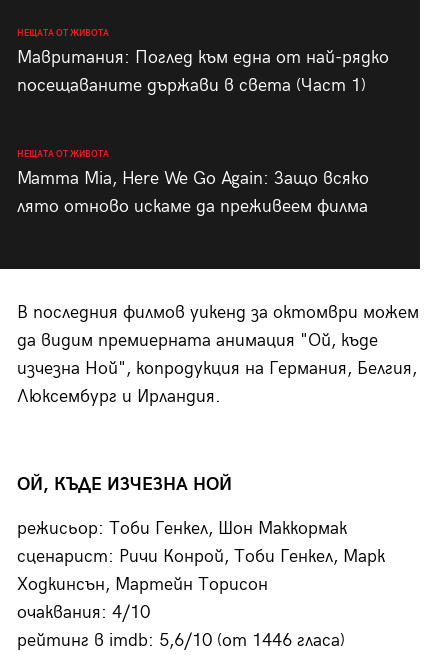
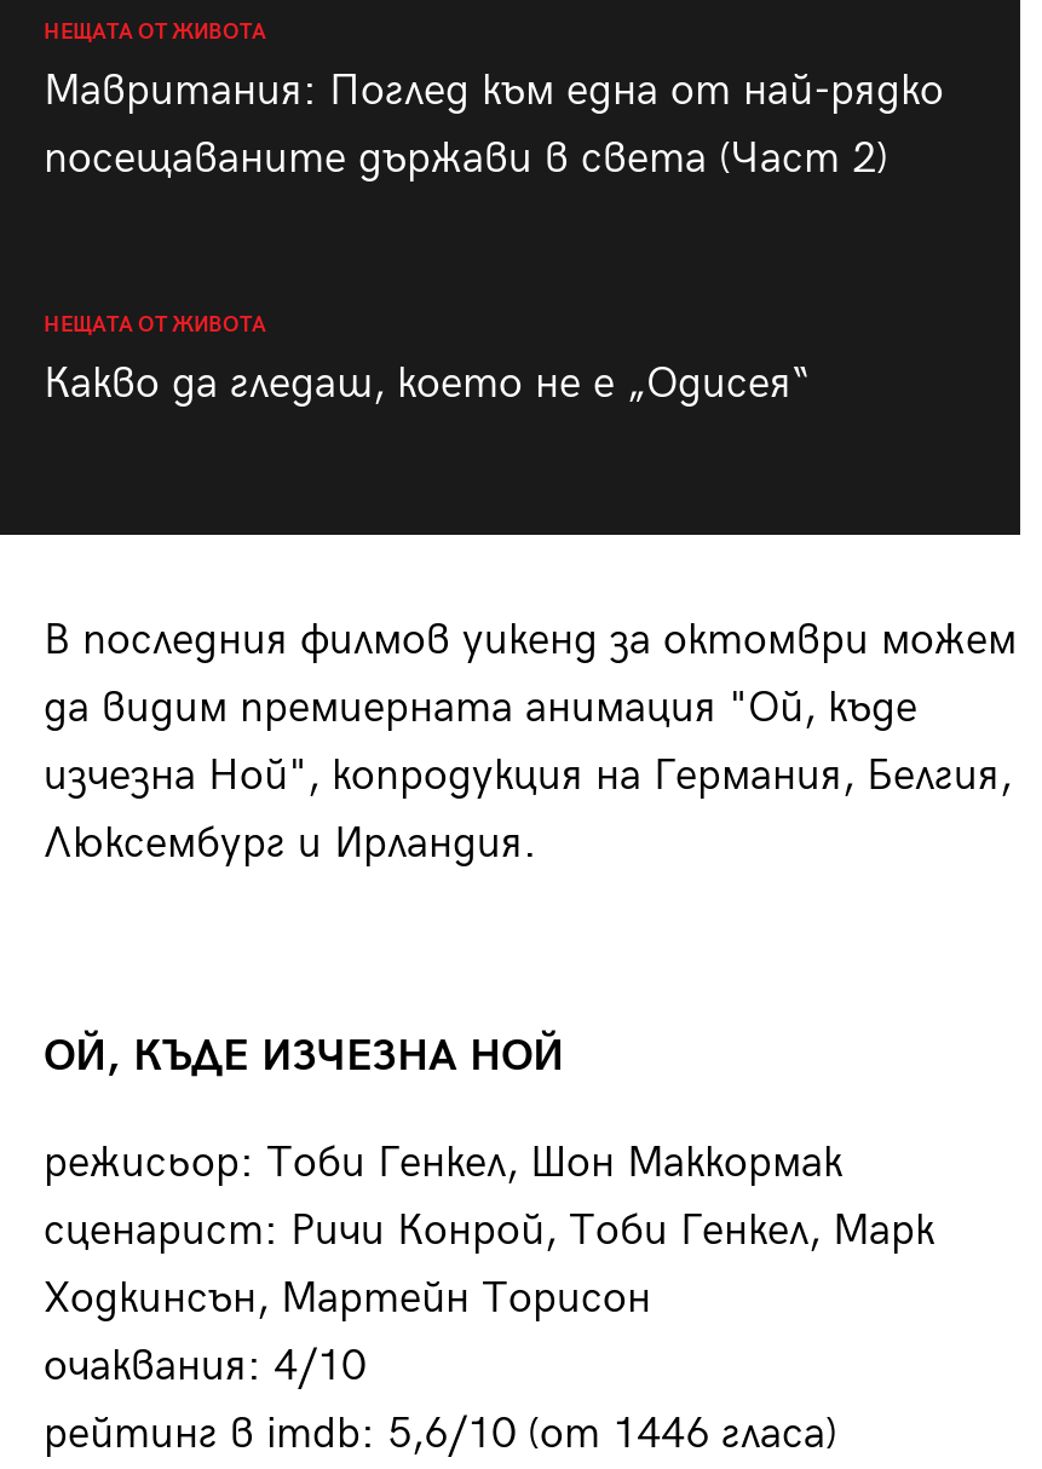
- посещаваните държави в света (Част 1)
+ посещаваните държави в света (Част 2)

- Mamma Mia, Here We Go Again: Защо всяко
- лято отново искаме да преживеем филма
+ Какво да гледаш, което не е „Одисея“
